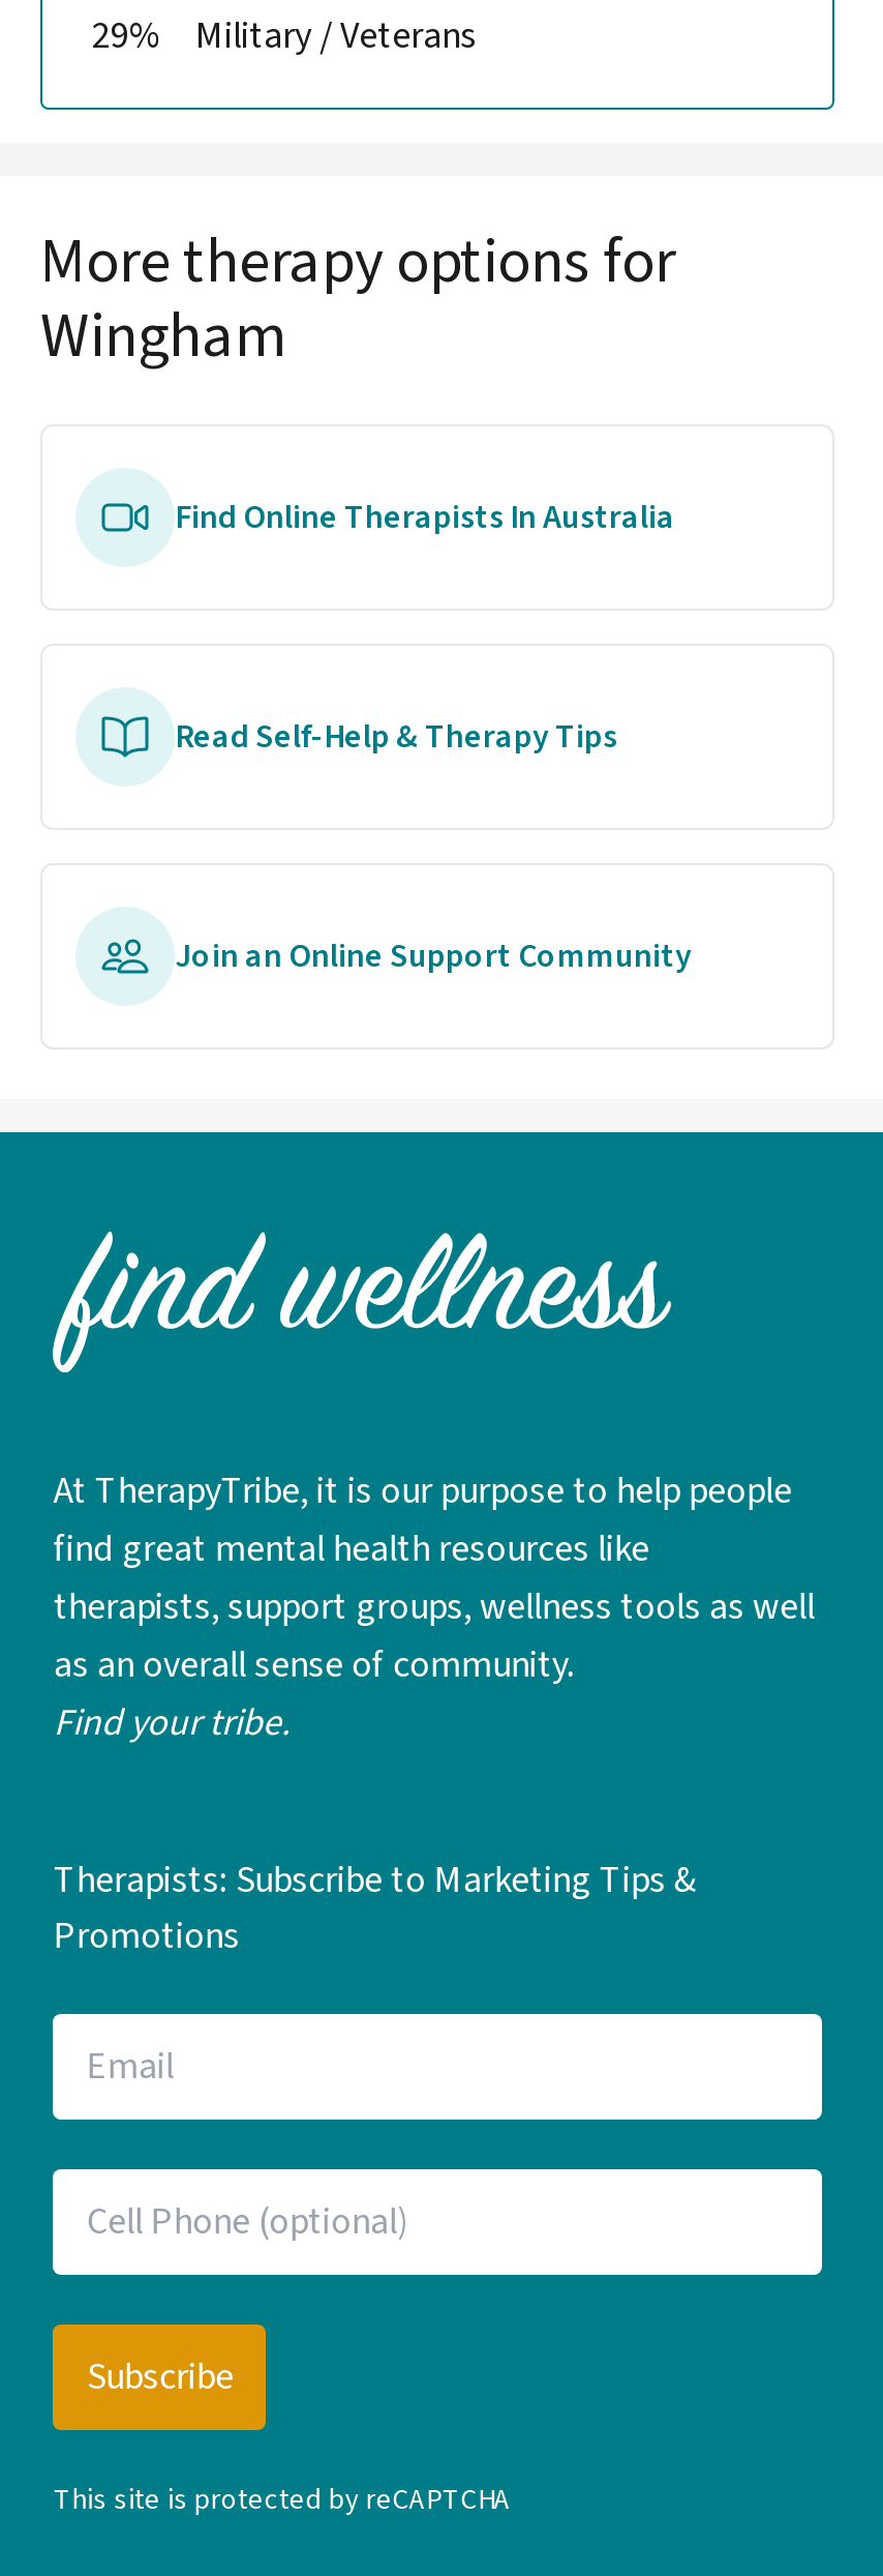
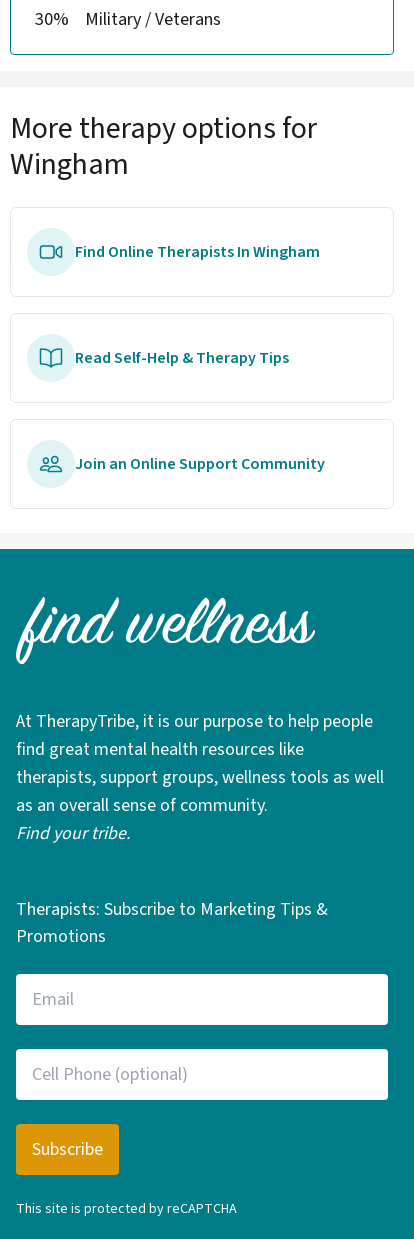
- 29% Military / Veterans
+ 30% Military / Veterans

- Find Online Therapists In Australia
+ Find Online Therapists In Wingham
